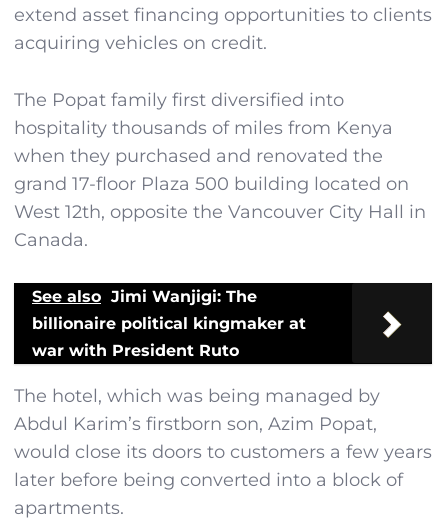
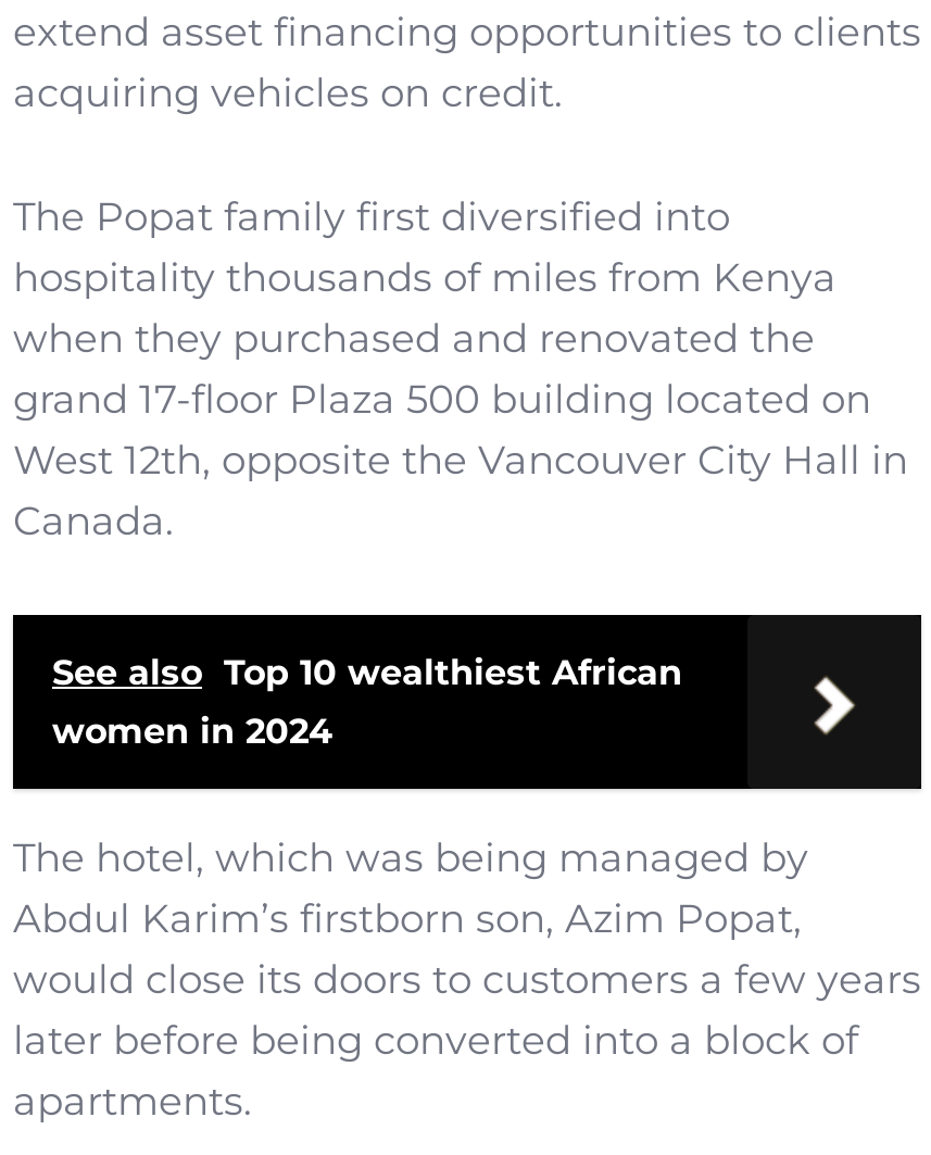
- See also Jimi Wanjigi: The
- billionaire political kingmaker at
- war with President Ruto
+ See also Top 10 wealthiest African
+ women in 2024
